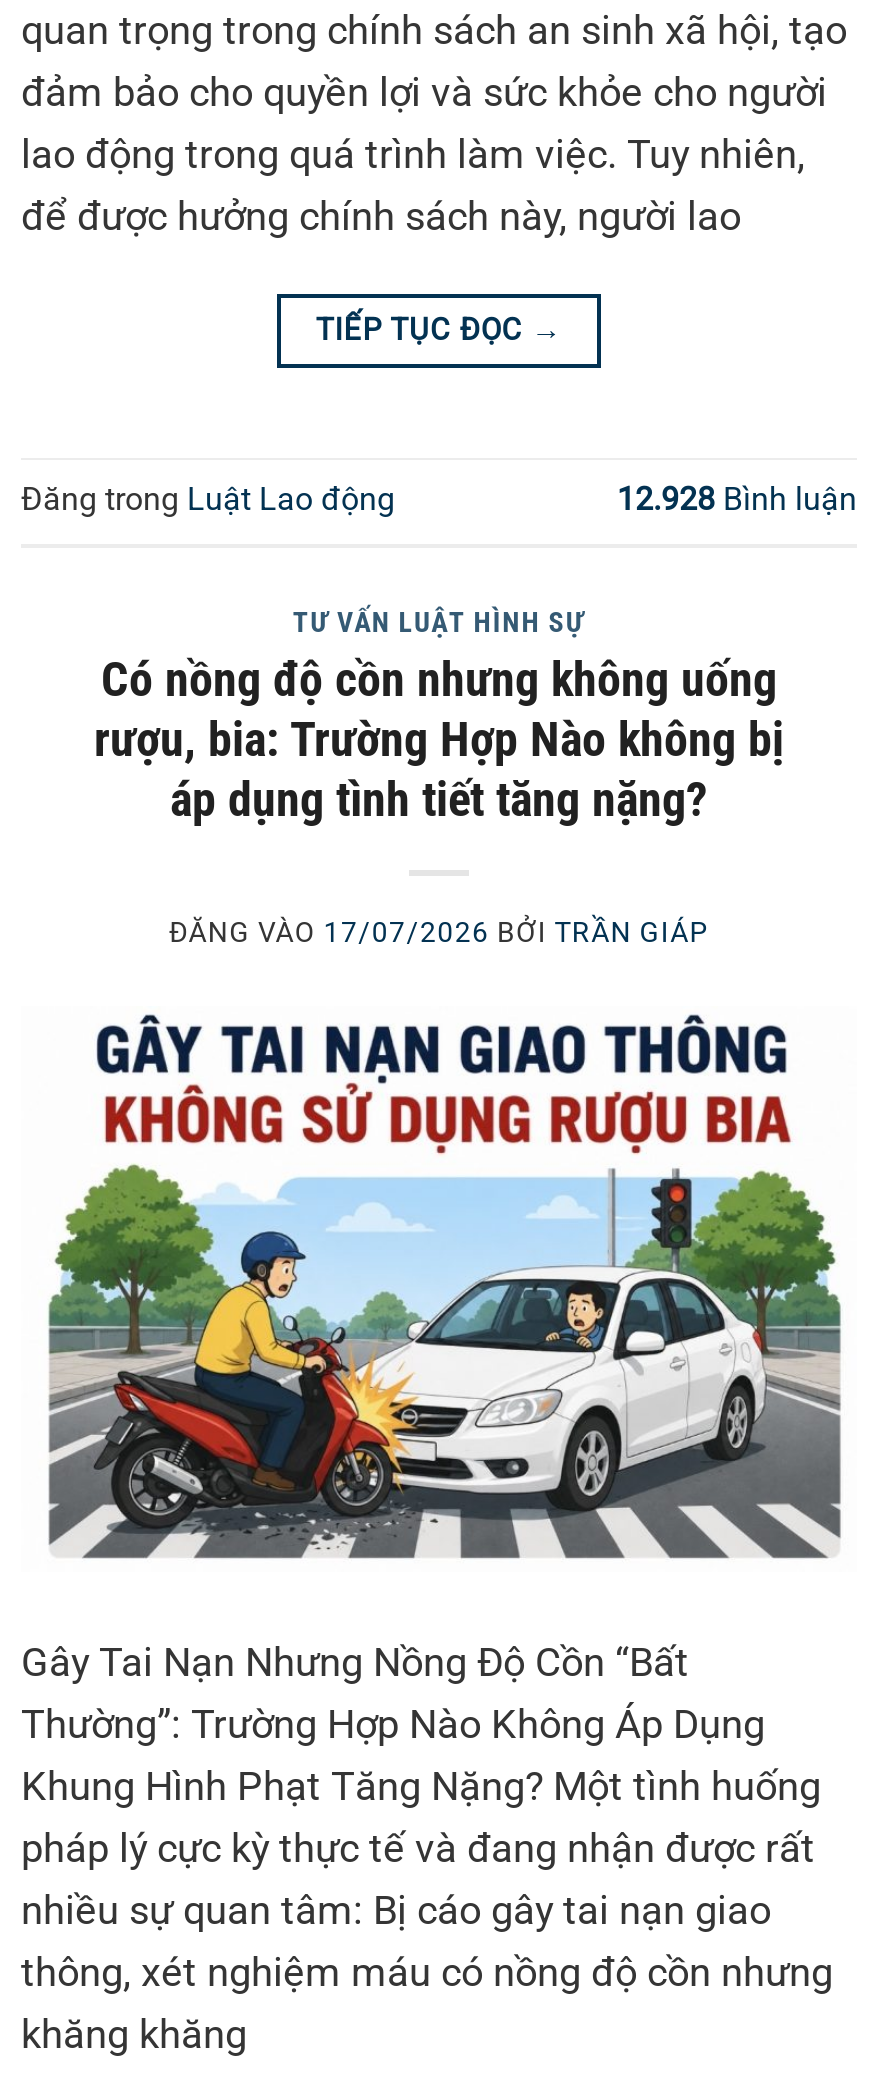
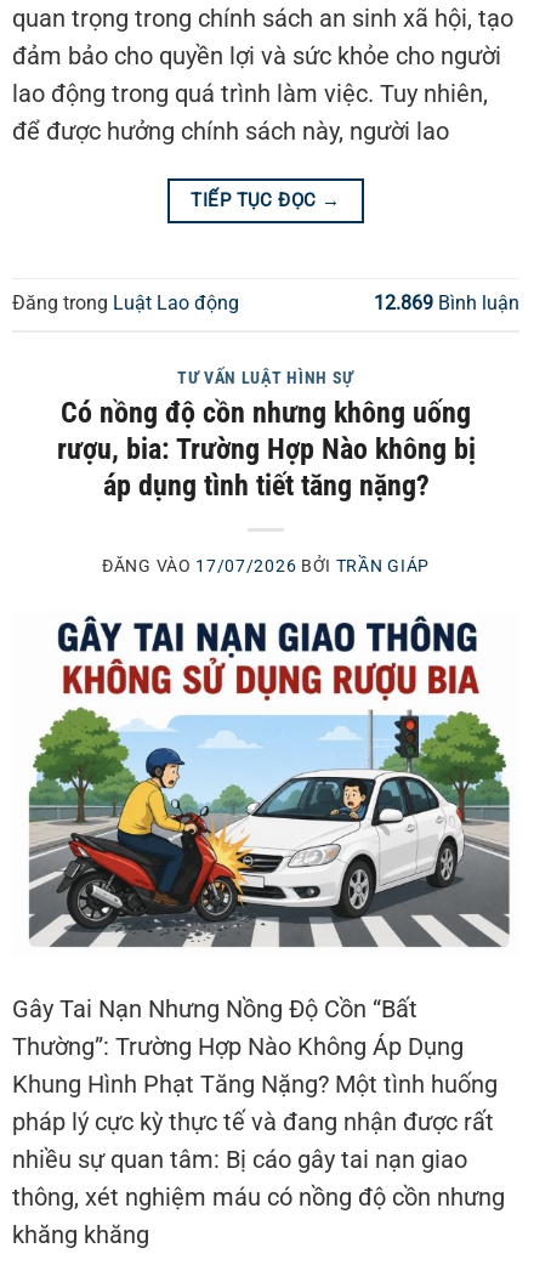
- 12.928 Bình luận
+ 12.869 Bình luận
